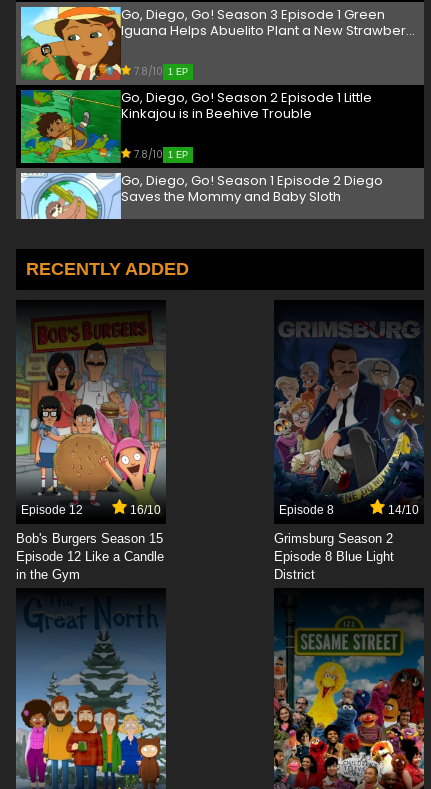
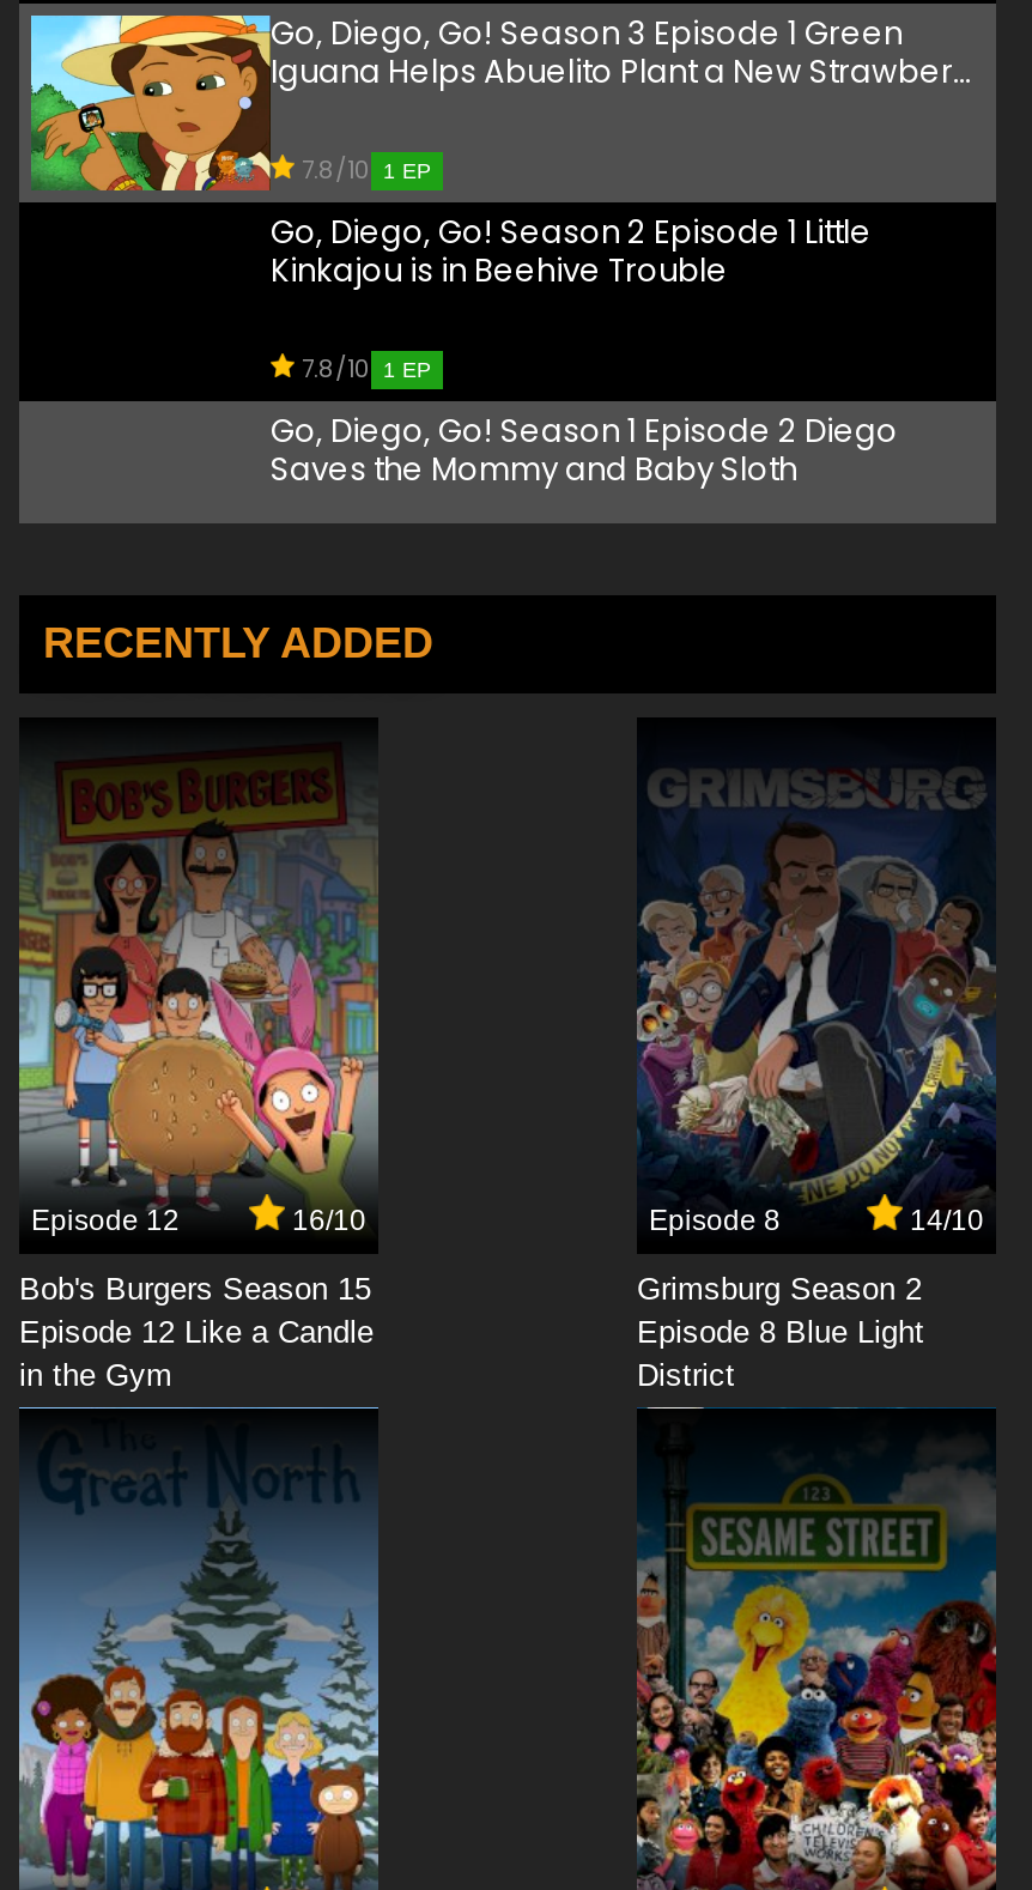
- [image]

- [image]
